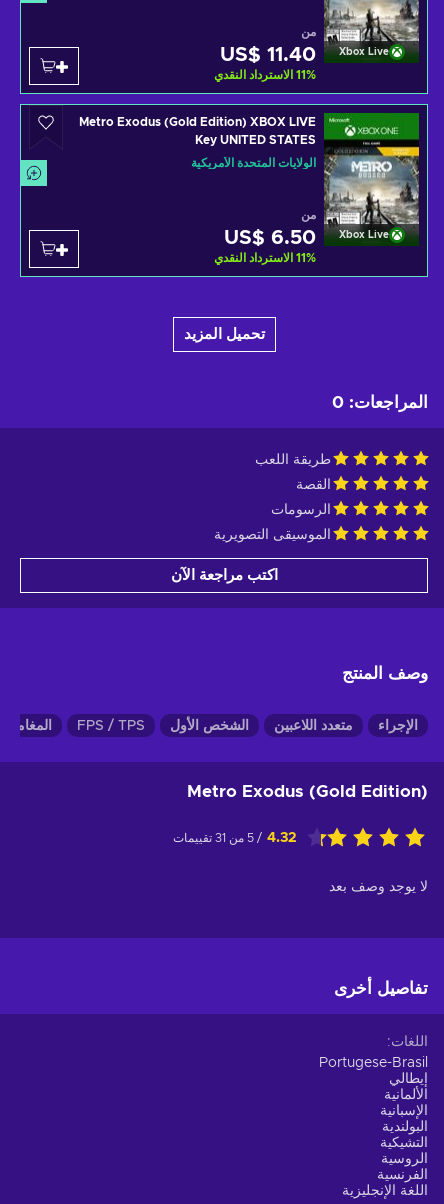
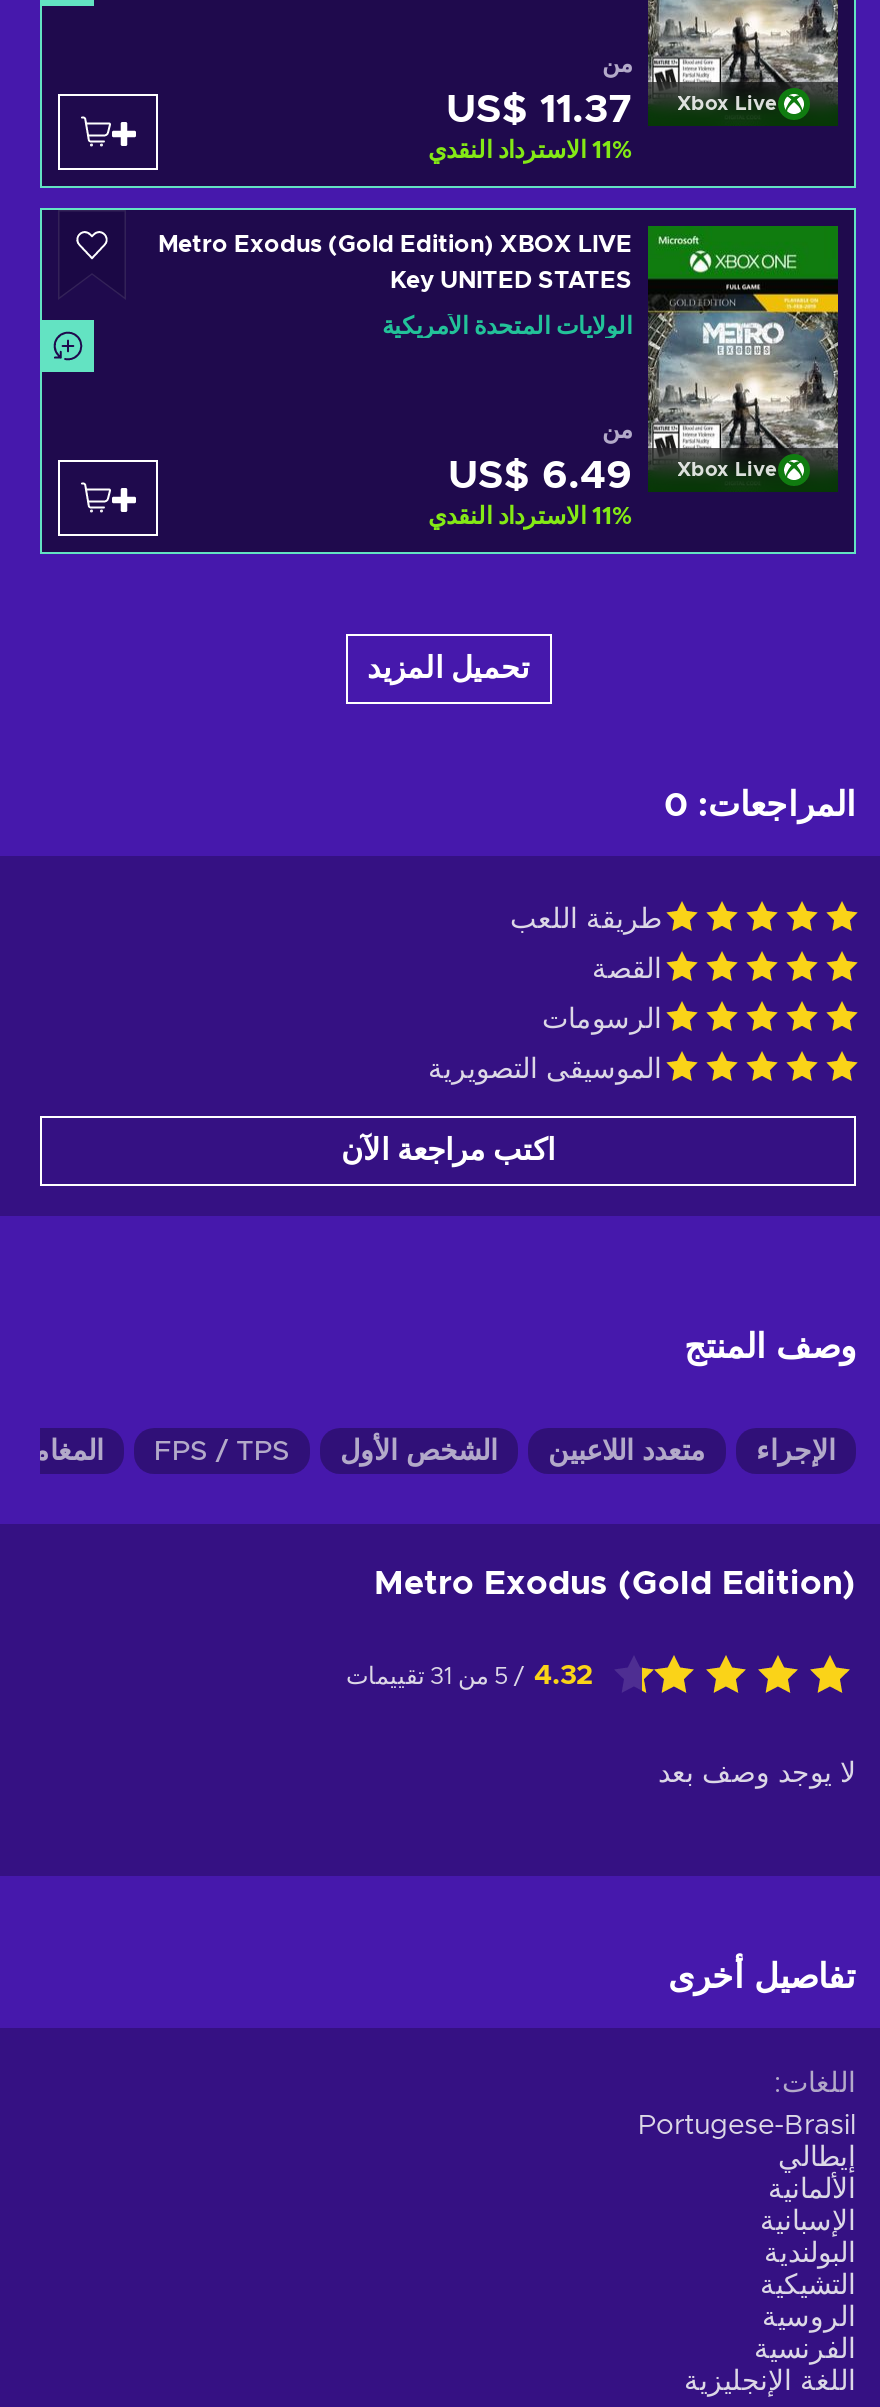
- US$ 11.40
+ US$ 11.37

- US$ 6.50
+ US$ 6.49
